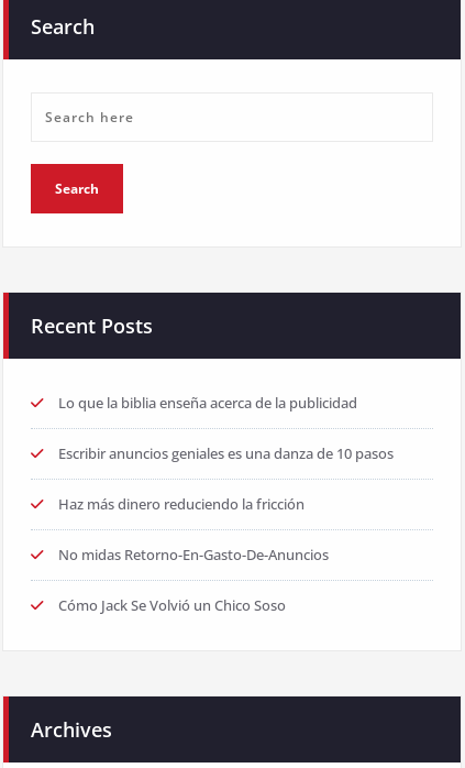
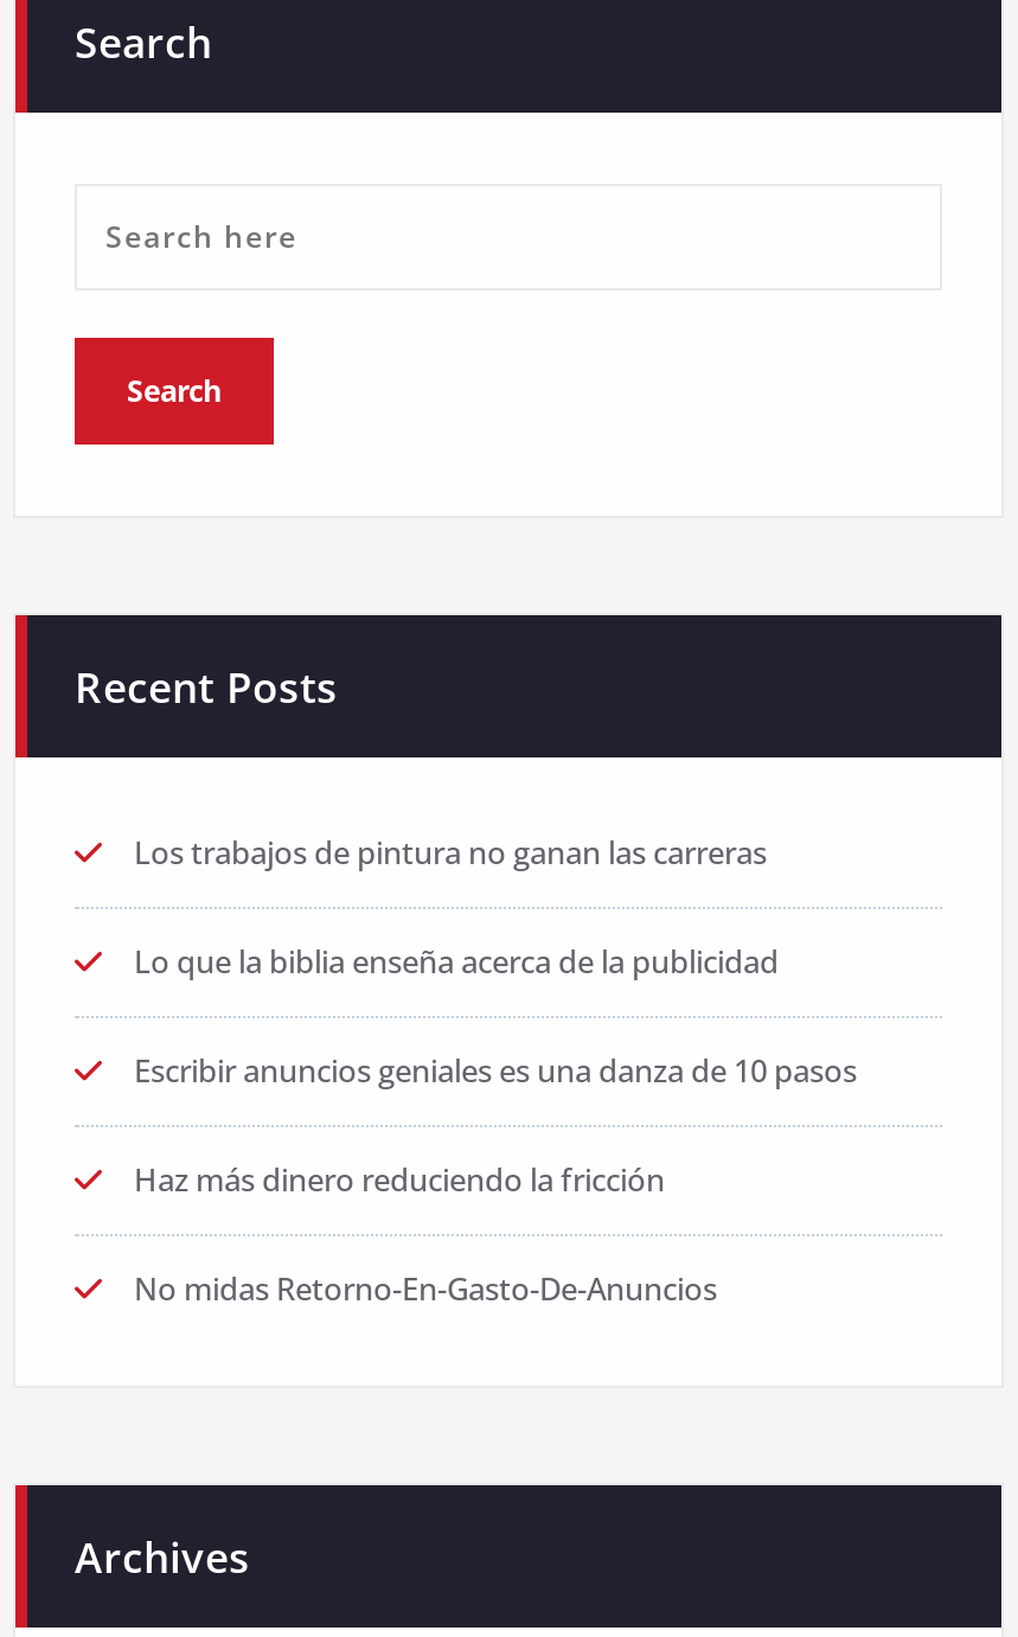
+ Los trabajos de pintura no ganan las carreras

moved down: Lo que la biblia enseña acerca de la publicidad | Escribir anuncios geniales es una danza de 10 pasos | Haz más dinero reduciendo la fricción | No midas Retorno-En-Gasto-De-Anuncios

- Cómo Jack Se Volvió un Chico Soso
